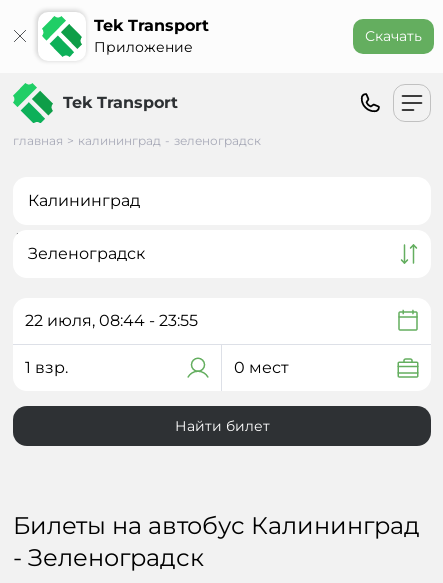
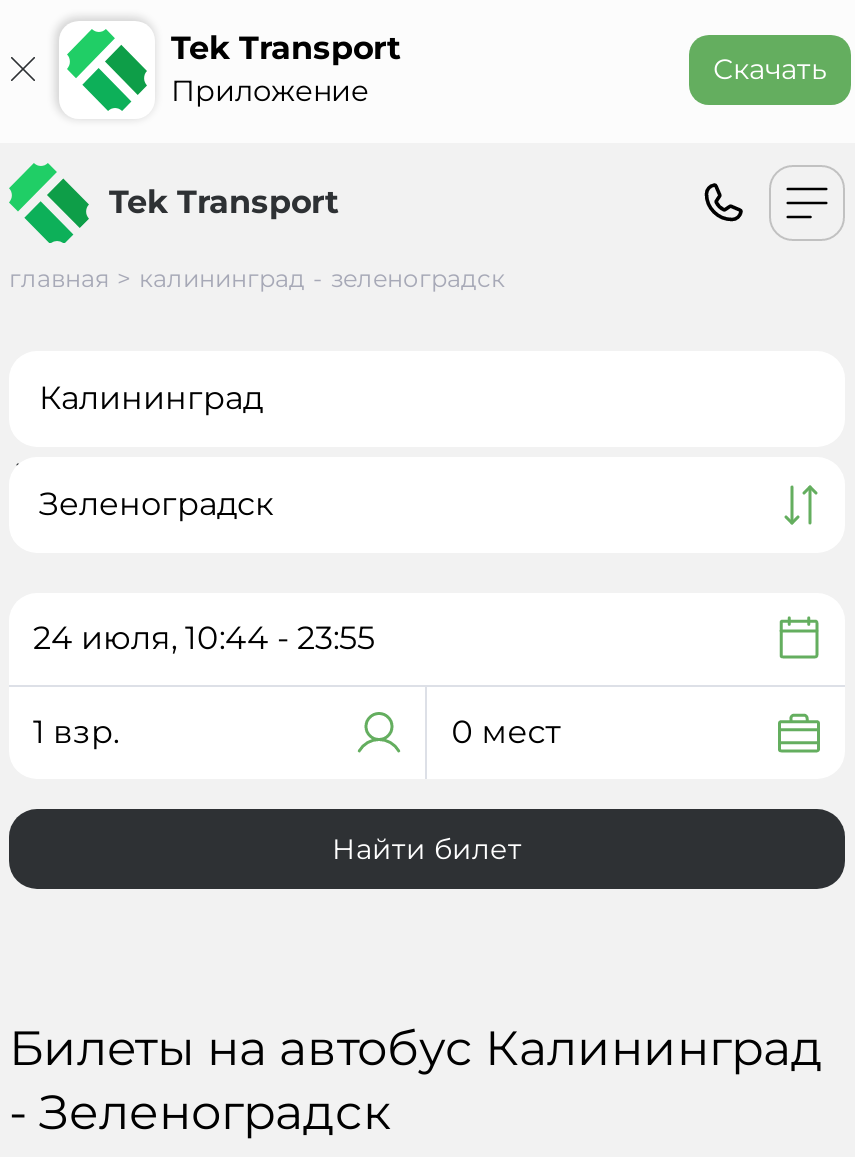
- 22 июля, 08:44 - 23:55
+ 24 июля, 10:44 - 23:55
